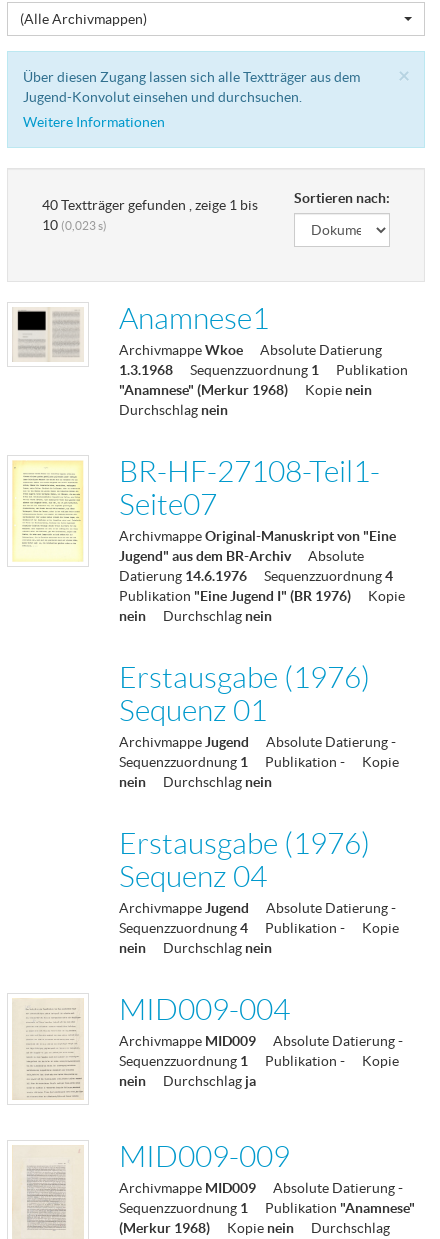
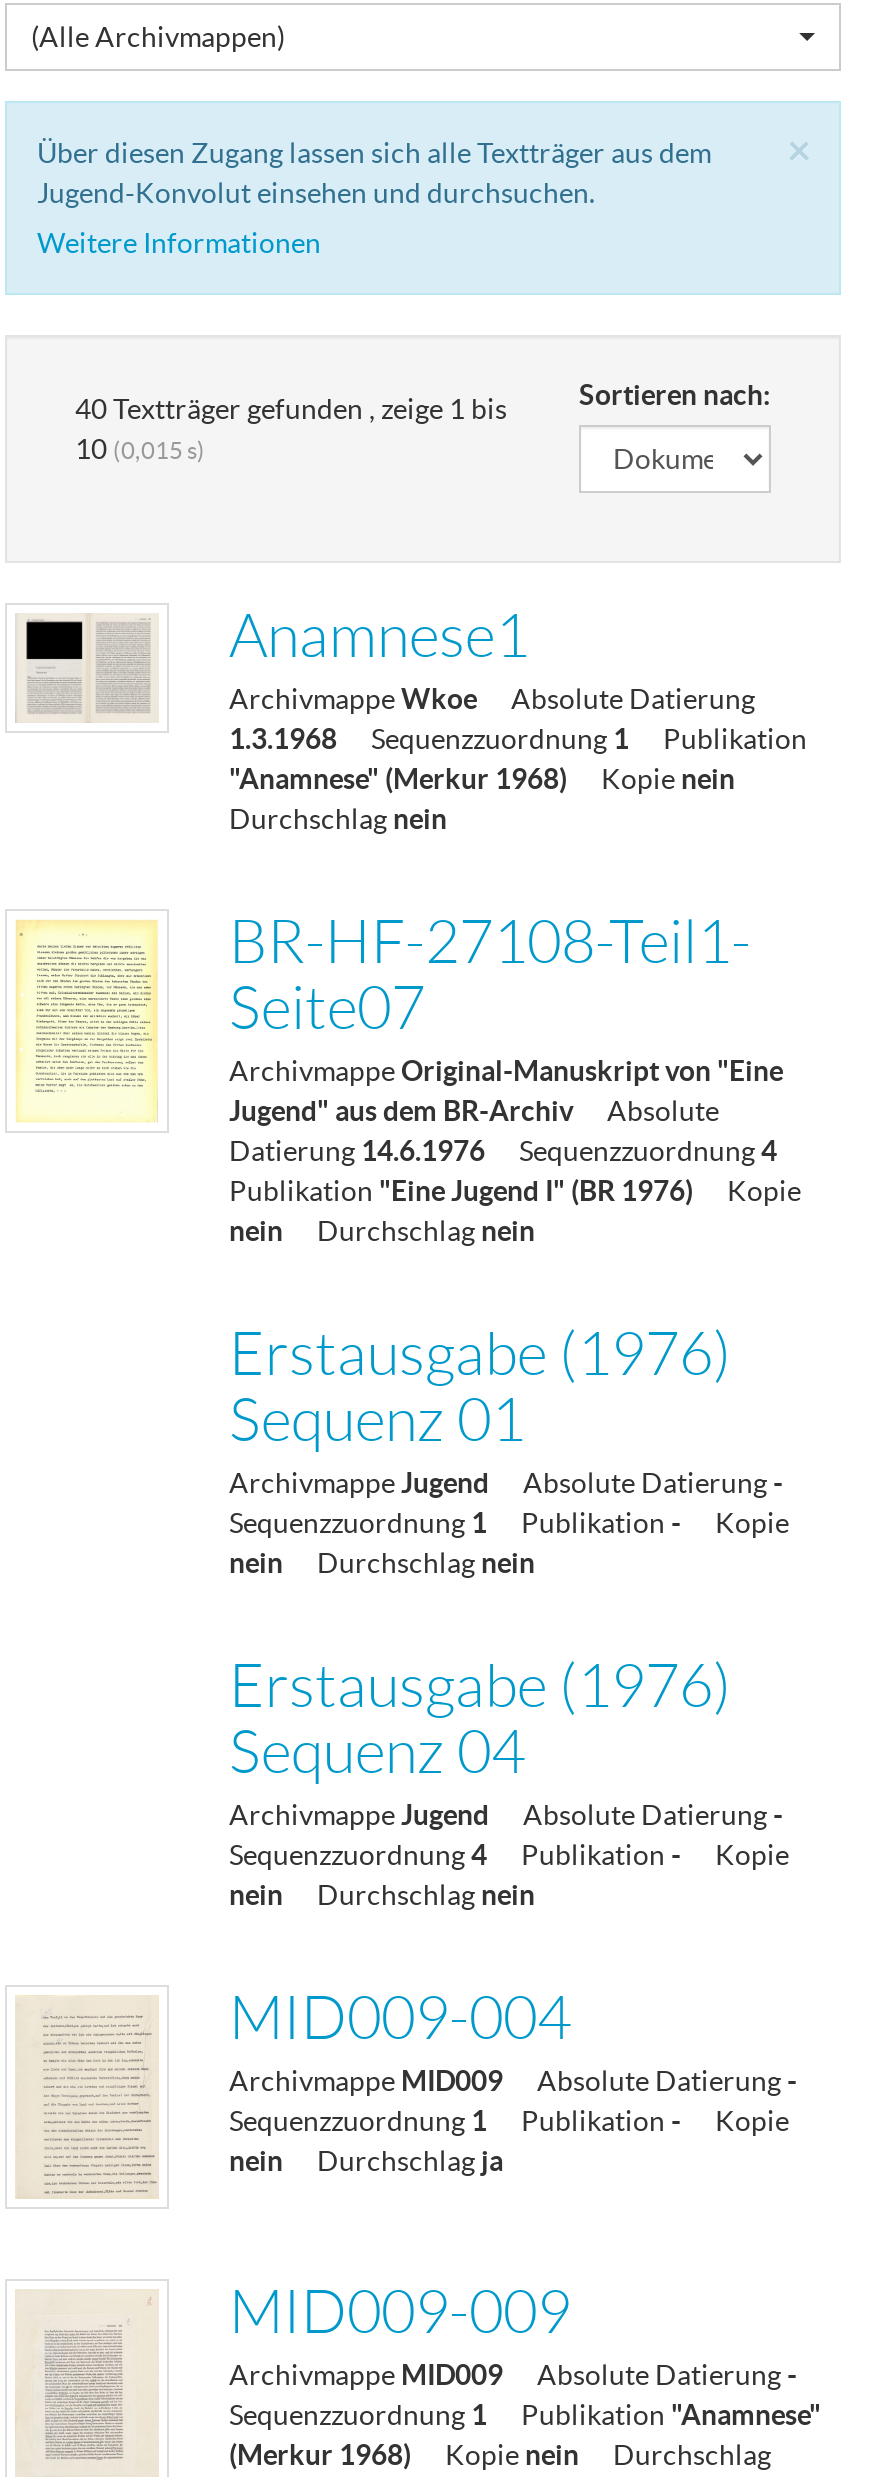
- 10 (0,023 s)
+ 10 (0,015 s)
